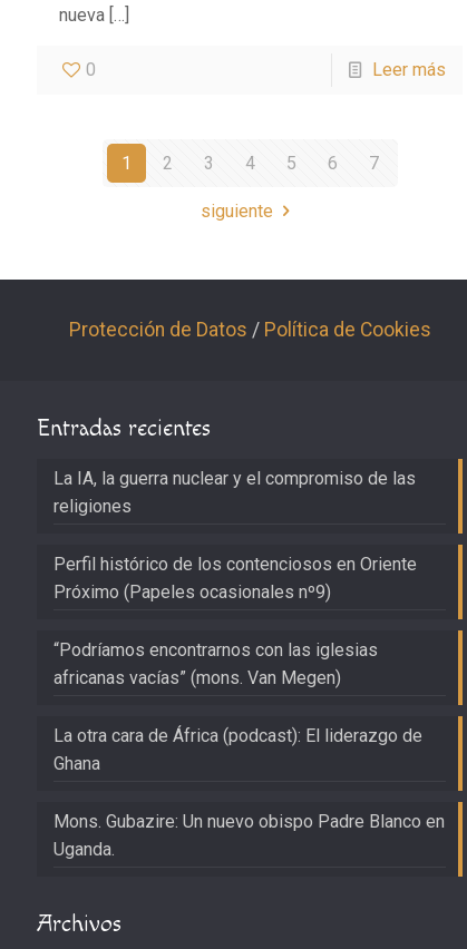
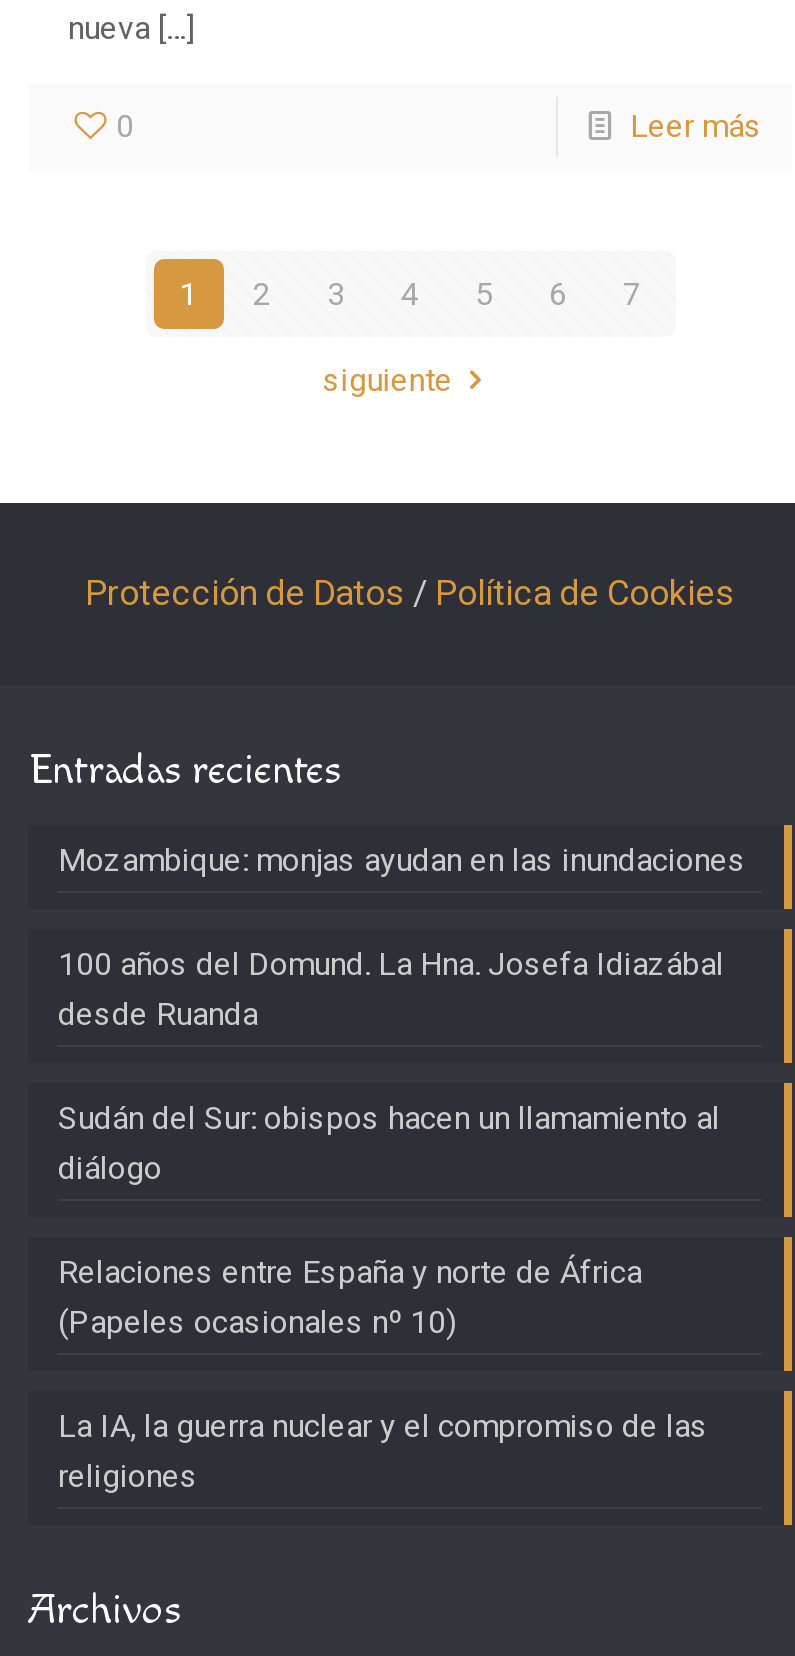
+ Mozambique: monjas ayudan en las inundaciones
+ 100 años del Domund. La Hna. Josefa Idiazábal
+ desde Ruanda
+ Sudán del Sur: obispos hacen un llamamiento al
+ diálogo
+ Relaciones entre España y norte de África
+ (Papeles ocasionales nº 10)

moved down: La IA, la guerra nuclear y el compromiso de las | religiones

- Perfil histórico de los contenciosos en Oriente
- Próximo (Papeles ocasionales nº9)
- “Podríamos encontrarnos con las iglesias
- africanas vacías” (mons. Van Megen)
- La otra cara de África (podcast): El liderazgo de
- Ghana
- Mons. Gubazire: Un nuevo obispo Padre Blanco en
- Uganda.
